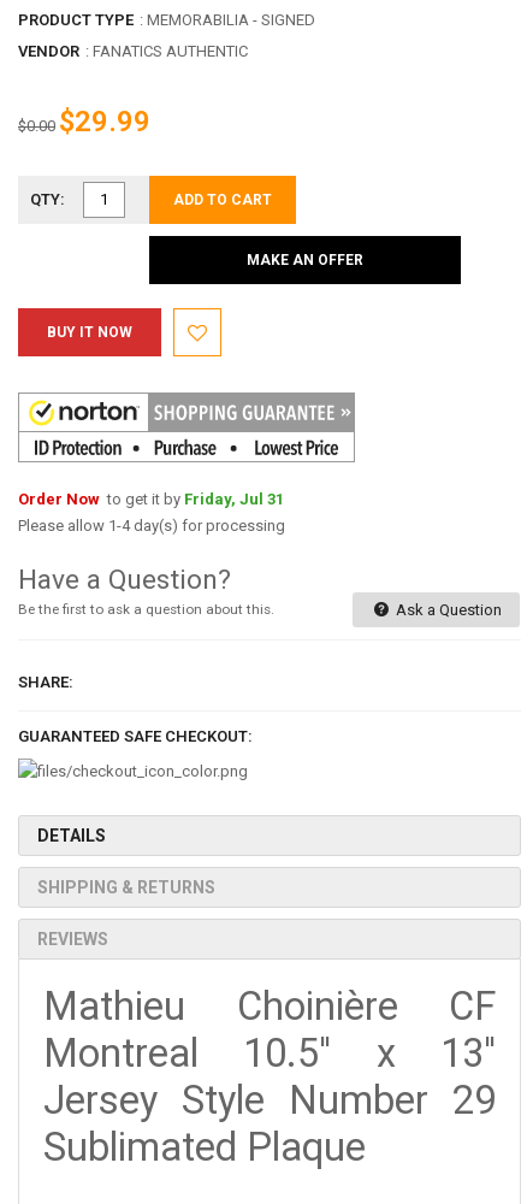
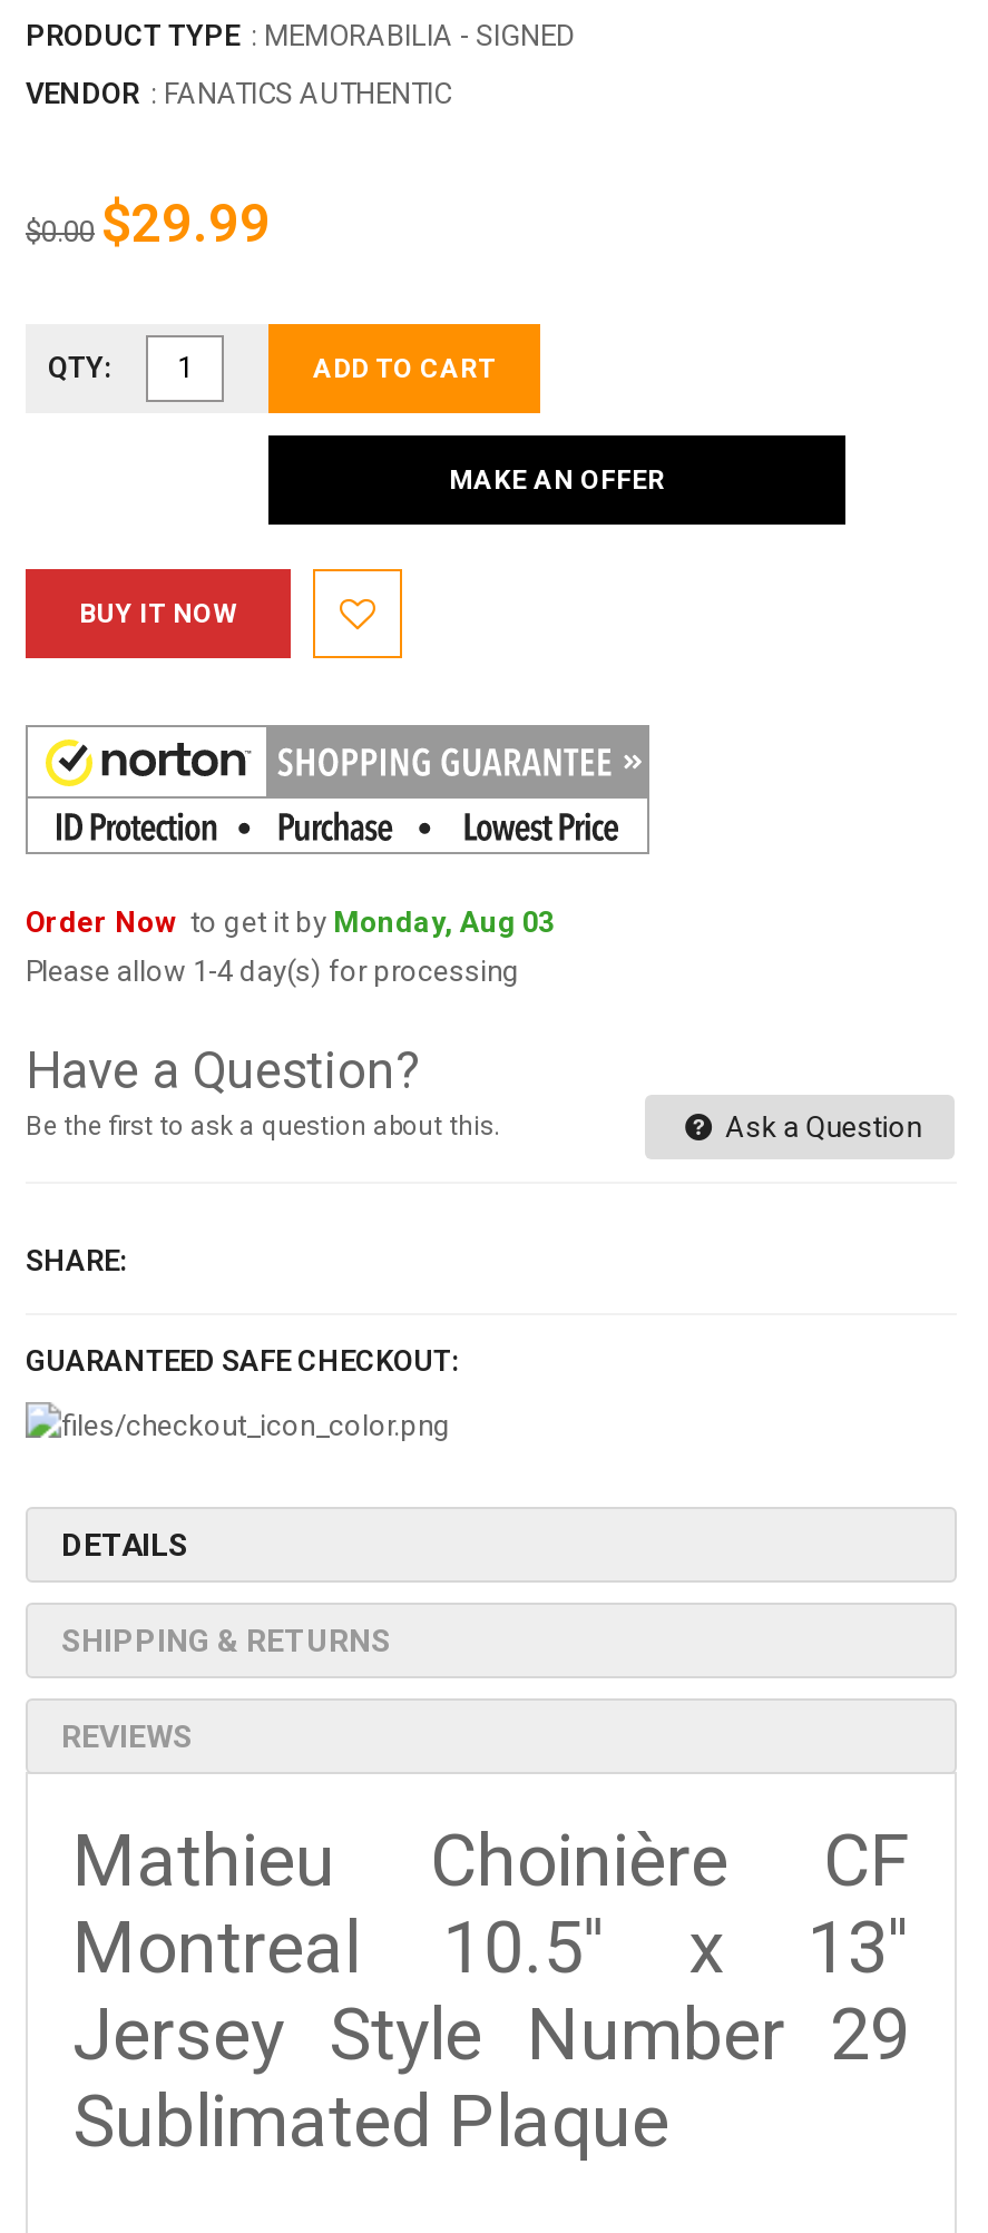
- Order Now to get it by Friday, Jul 31
+ Order Now to get it by Monday, Aug 03
